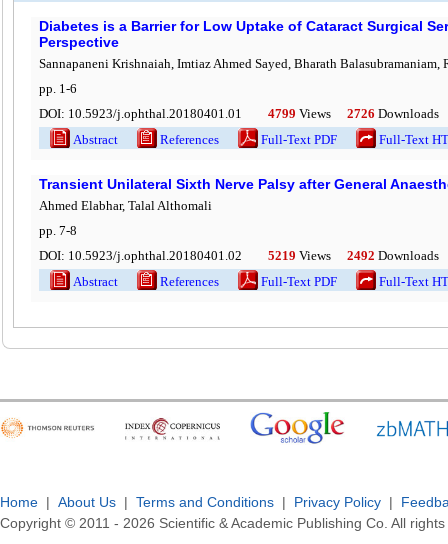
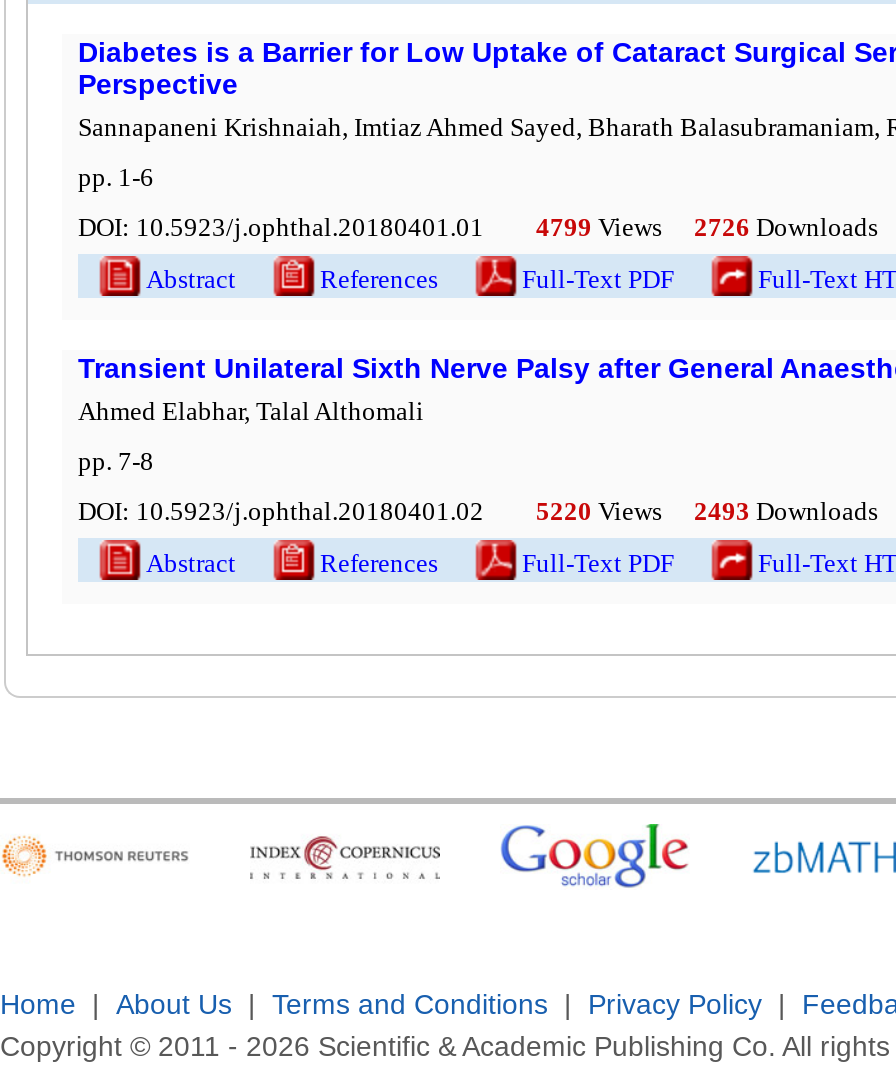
- 5219 Views 2492 Downloads
+ 5220 Views 2493 Downloads
